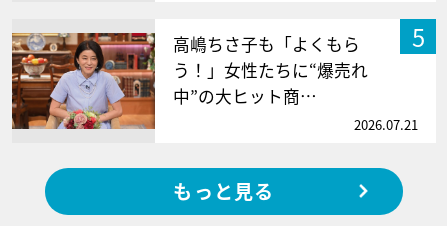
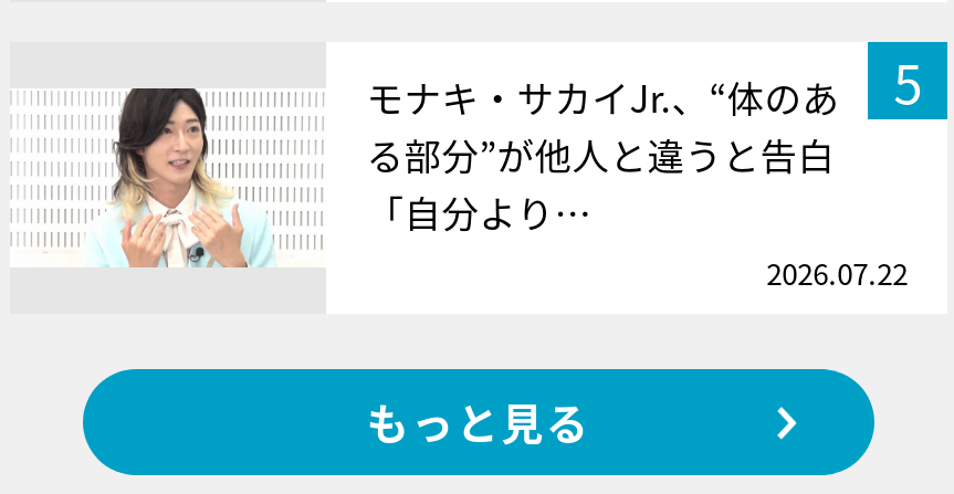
- [image]
- 高嶋ちさ子も「よくもら
- う！」女性たちに“爆売れ
- 中”の大ヒット商…
- 2026.07.21
+ [image]
+ モナキ・サカイJr.、“体のあ
+ る部分”が他人と違うと告白
+ 「自分より…
+ 2026.07.22
